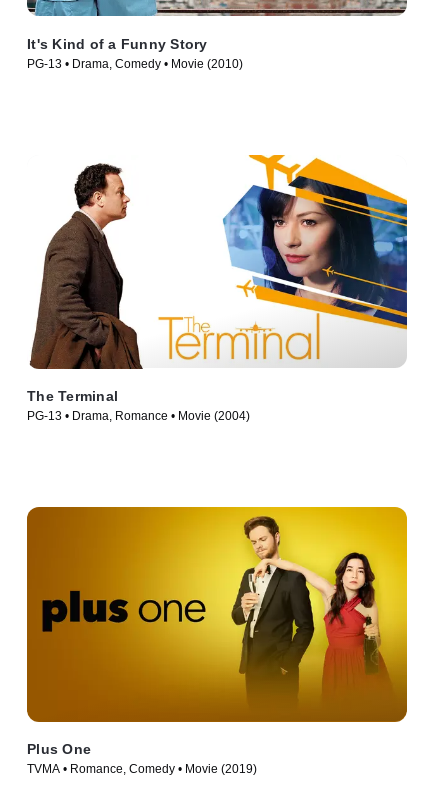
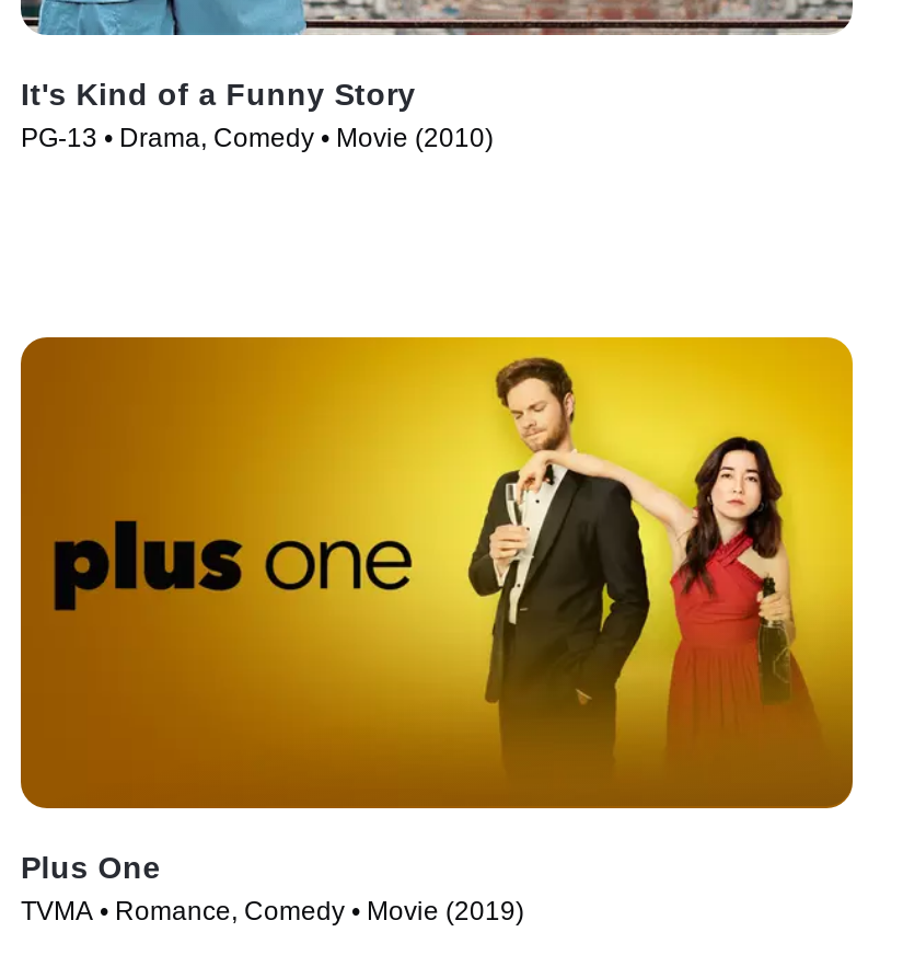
- [image]
- The Terminal
- PG-13 • Drama, Romance • Movie (2004)
